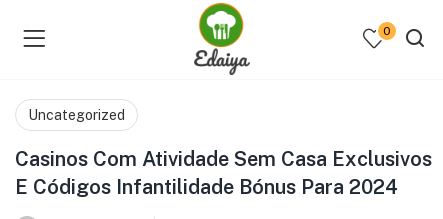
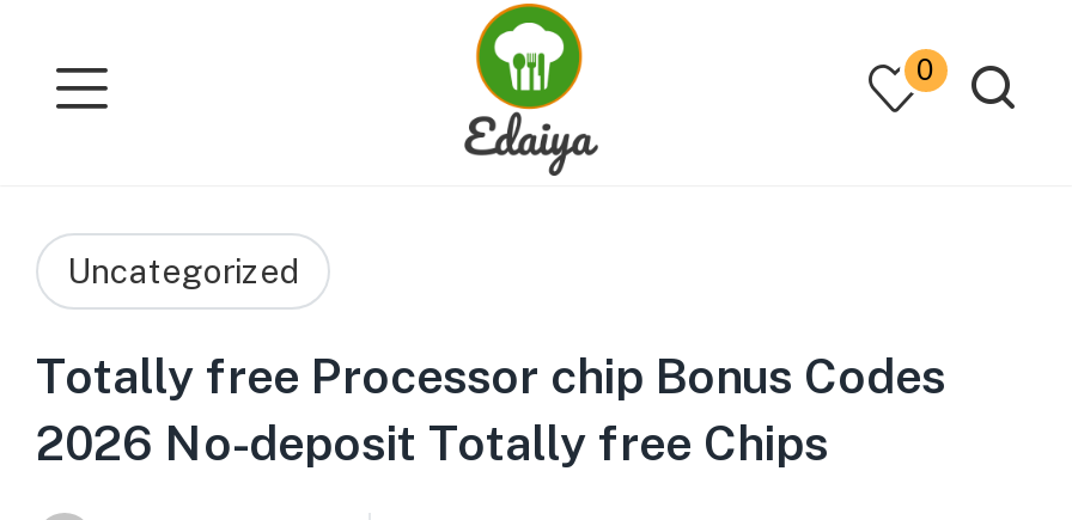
- Casinos Com Atividade Sem Casa Exclusivos
- E Códigos Infantilidade Bónus Para 2024
+ Totally free Processor chip Bonus Codes
+ 2026 No-deposit Totally free Chips
